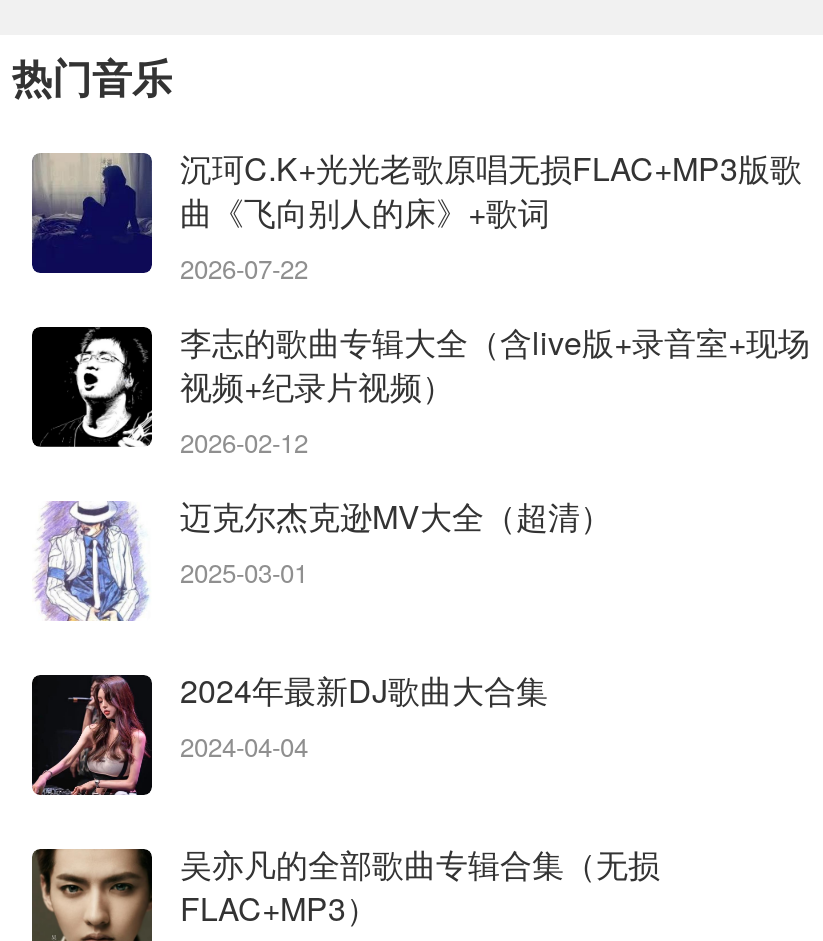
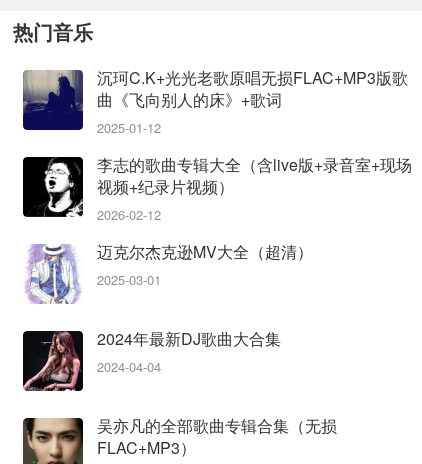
- 2026-07-22
+ 2025-01-12
